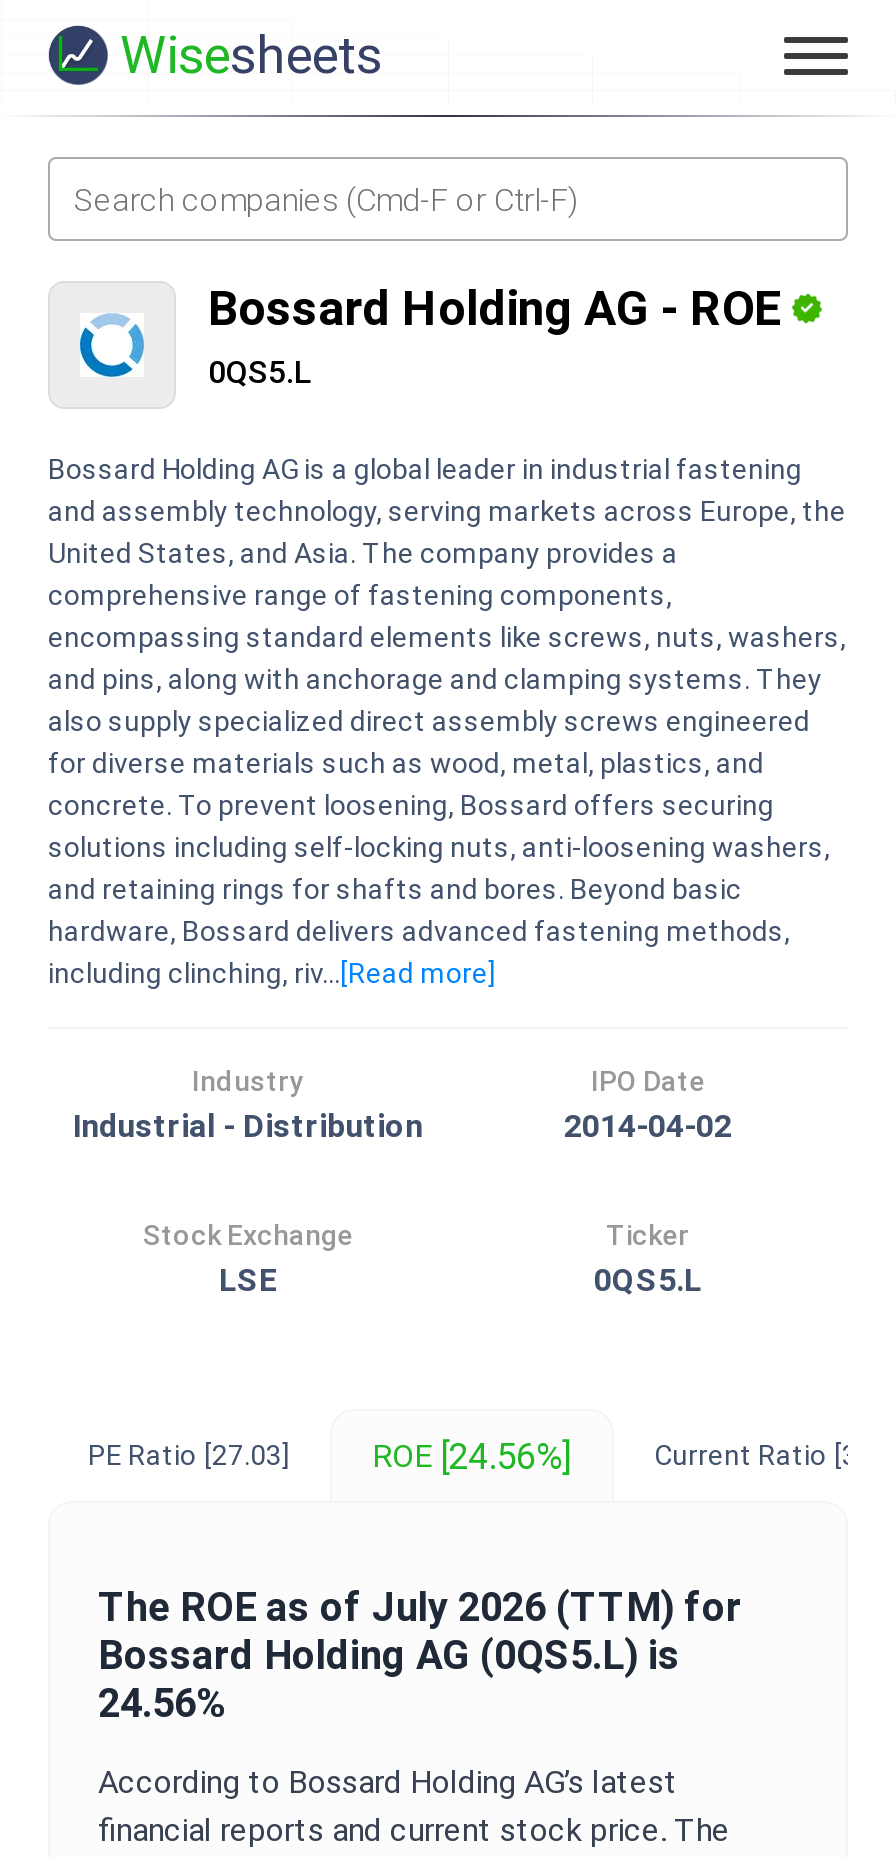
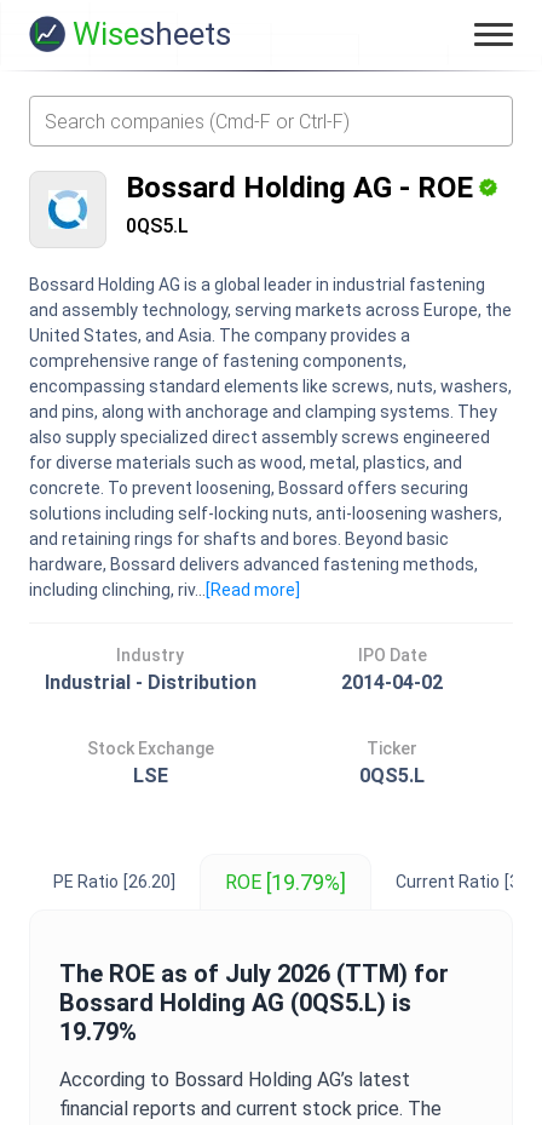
- PE Ratio [27.03]
+ PE Ratio [26.20]

- ROE [24.56%]
+ ROE [19.79%]

- 24.56%
+ 19.79%
